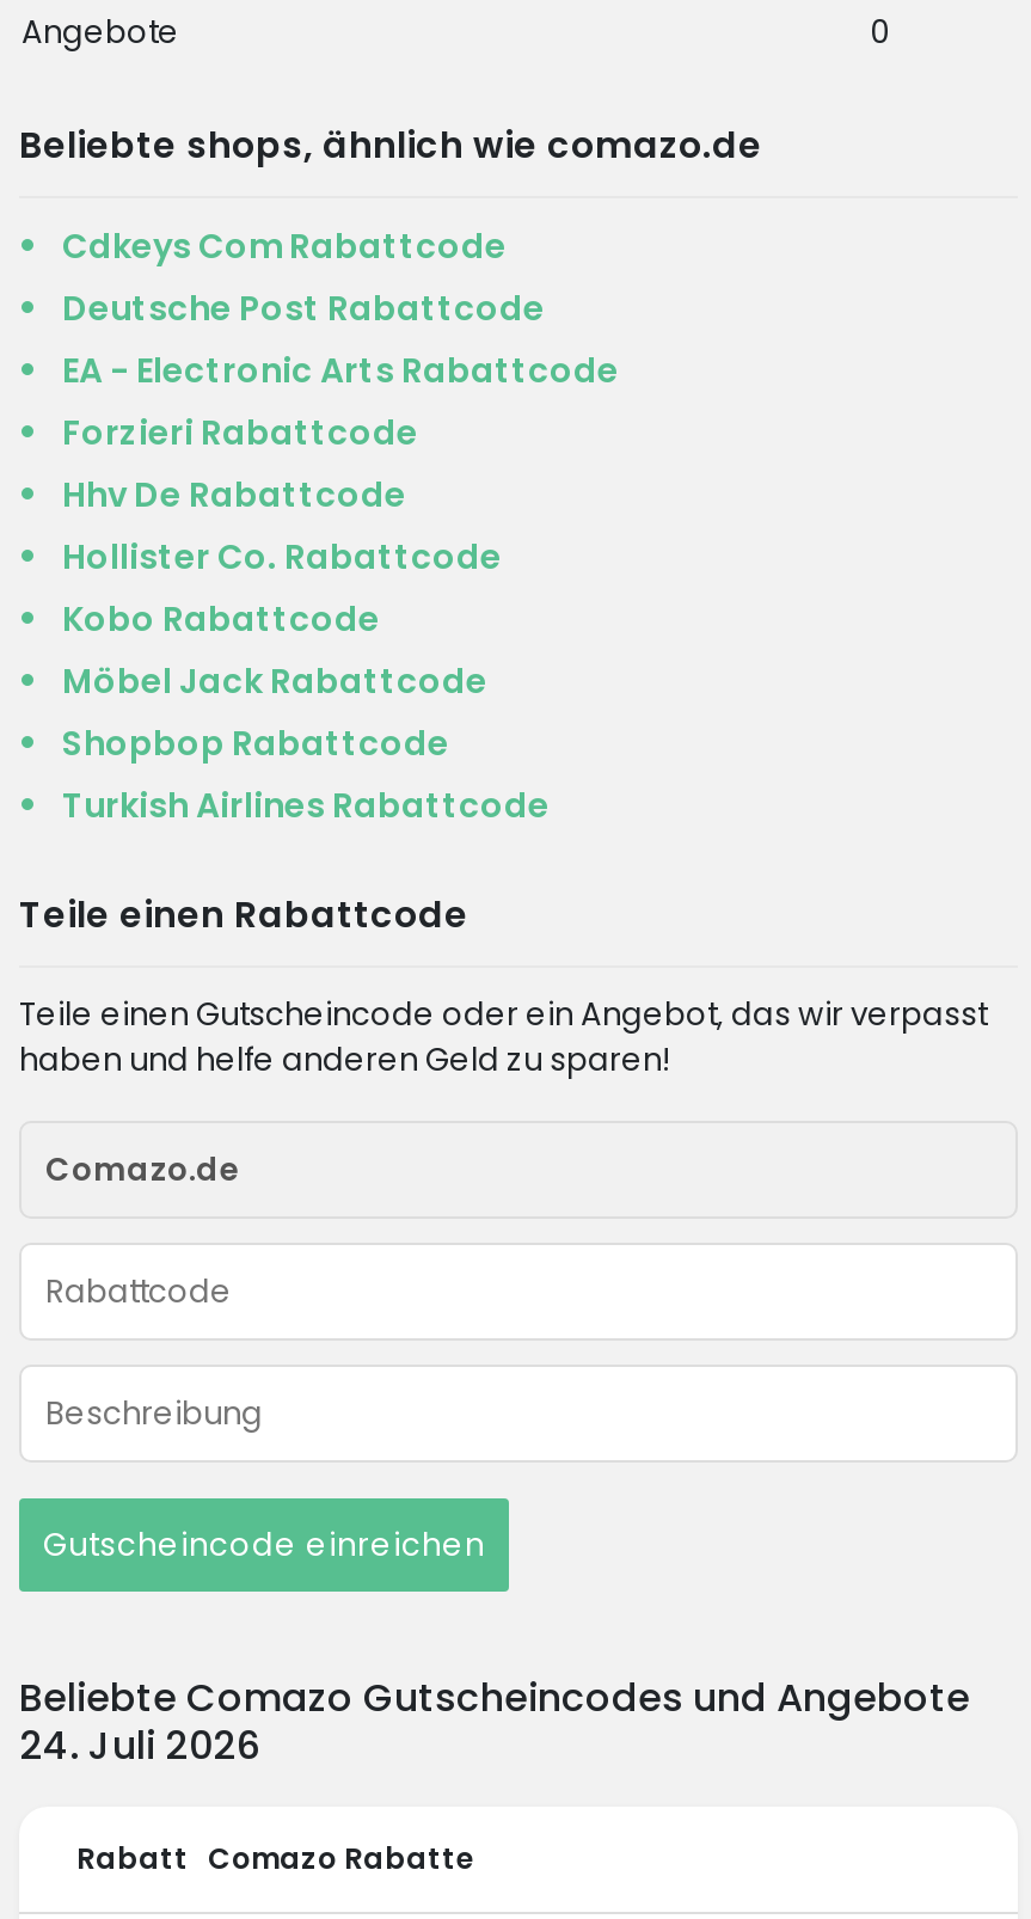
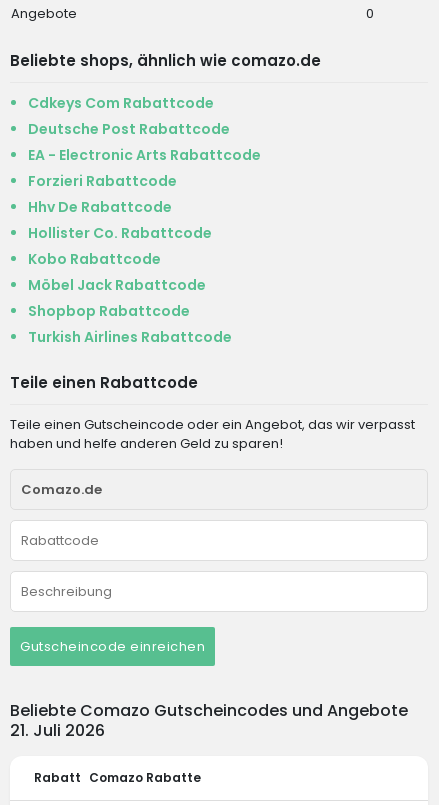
- 24. Juli 2026
+ 21. Juli 2026
